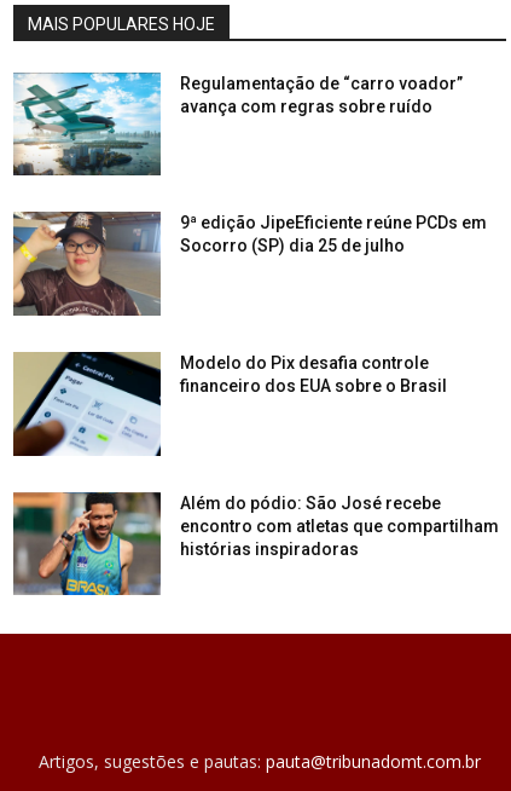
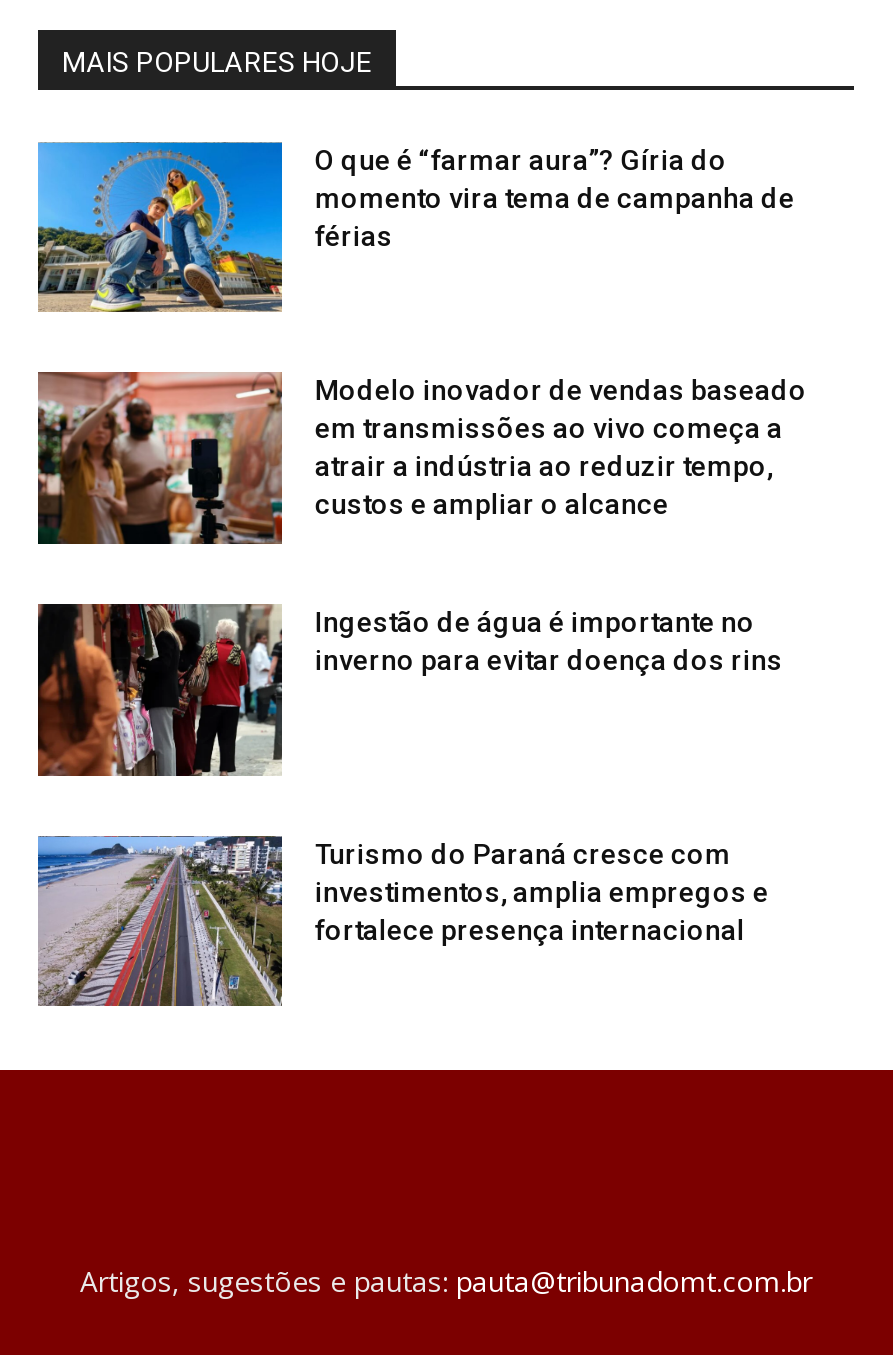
- [image]
- Regulamentação de “carro voador”
- avança com regras sobre ruído
+ [image]
+ O que é “farmar aura”? Gíria do
+ momento vira tema de campanha de
+ férias

- [image]
- 9ª edição JipeEficiente reúne PCDs em
- Socorro (SP) dia 25 de julho
+ [image]
+ Modelo inovador de vendas baseado
+ em transmissões ao vivo começa a
+ atrair a indústria ao reduzir tempo,
+ custos e ampliar o alcance

- [image]
- Modelo do Pix desafia controle
- financeiro dos EUA sobre o Brasil
+ [image]
+ Ingestão de água é importante no
+ inverno para evitar doença dos rins

- [image]
- Além do pódio: São José recebe
- encontro com atletas que compartilham
- histórias inspiradoras
+ [image]
+ Turismo do Paraná cresce com
+ investimentos, amplia empregos e
+ fortalece presença internacional
